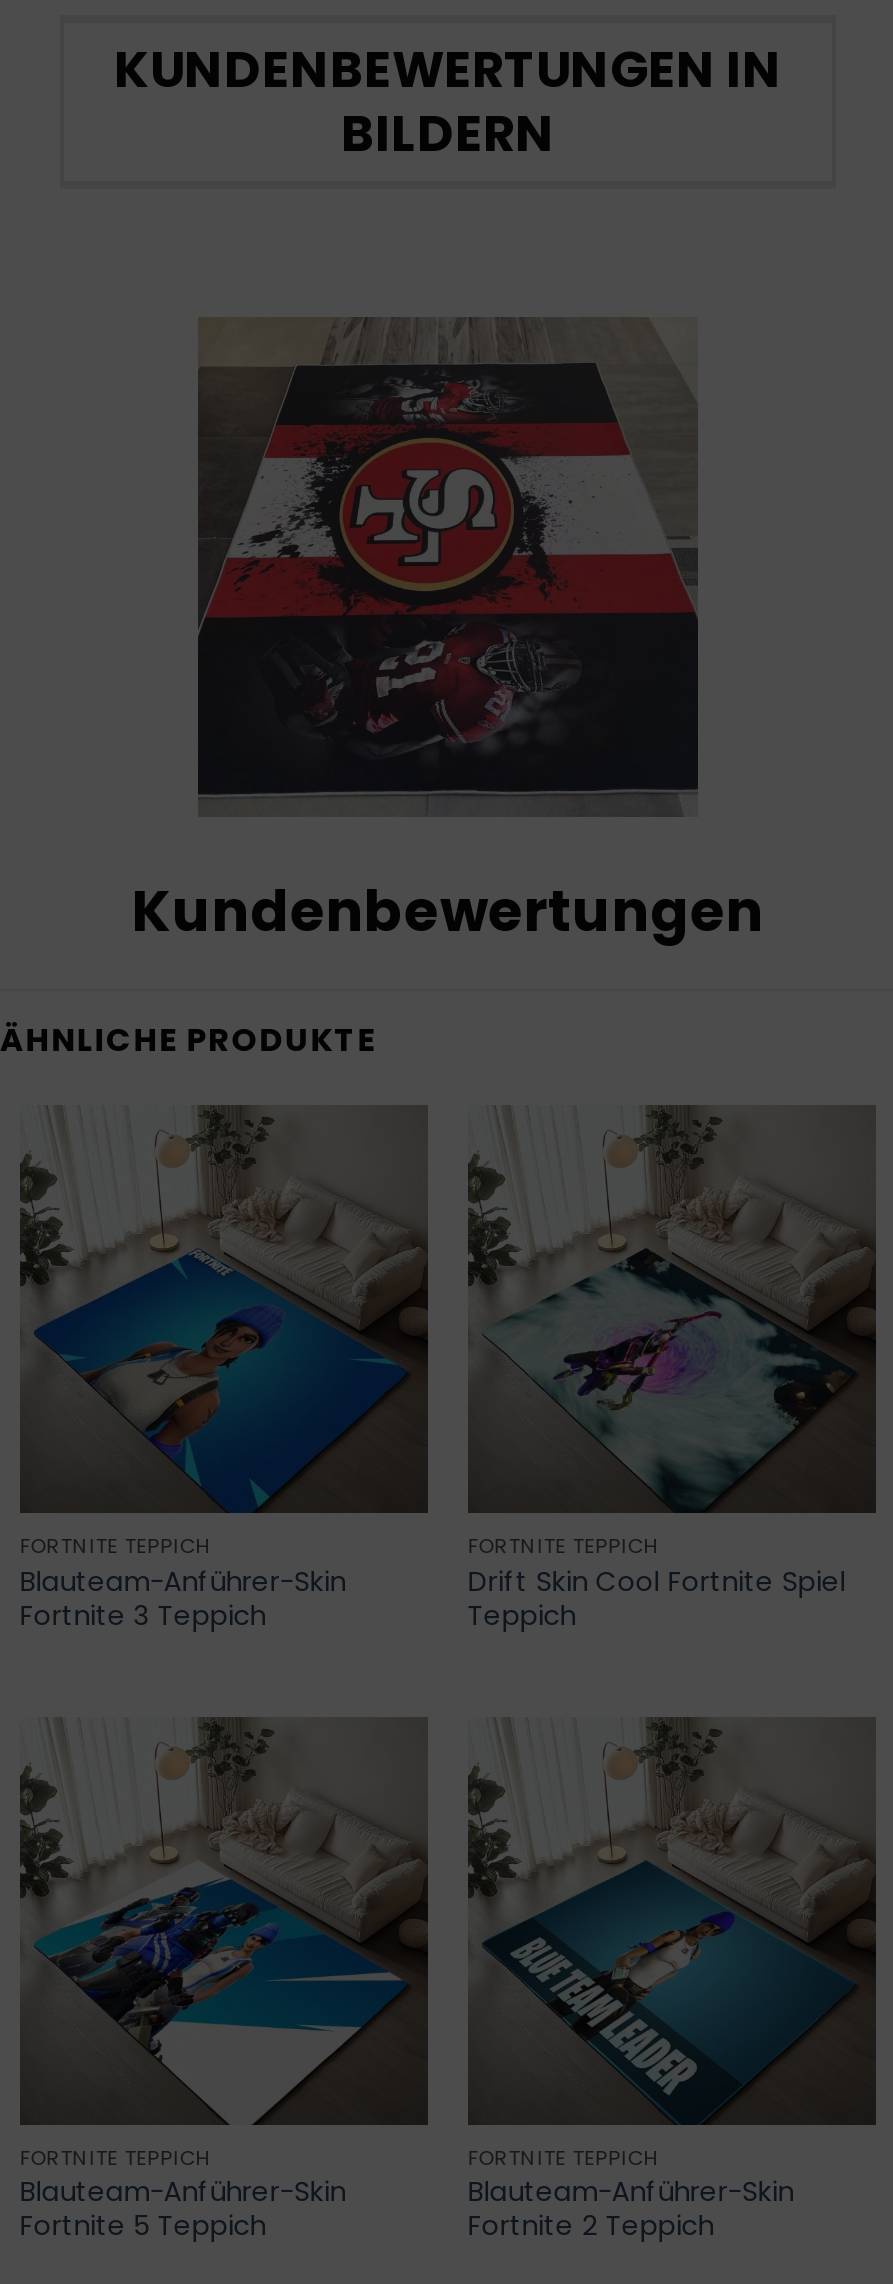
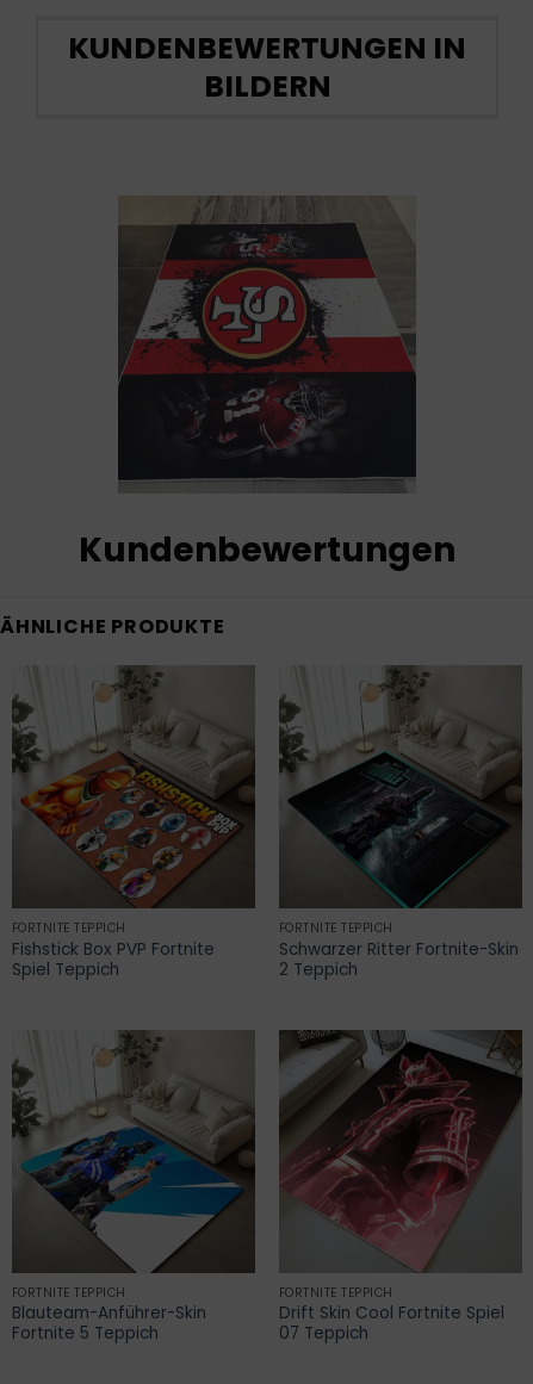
- [image]
- Blauteam-Anführer-Skin
- Fortnite 3 Teppich
+ [image]
+ Fishstick Box PVP Fortnite
+ Spiel Teppich

- [image]
+ [image]

moved down: Drift Skin Cool Fortnite Spiel

- Teppich
+ Schwarzer Ritter Fortnite-Skin
+ 2 Teppich

- [image]
+ [image]

- Blauteam-Anführer-Skin
- Fortnite 2 Teppich
+ 07 Teppich
